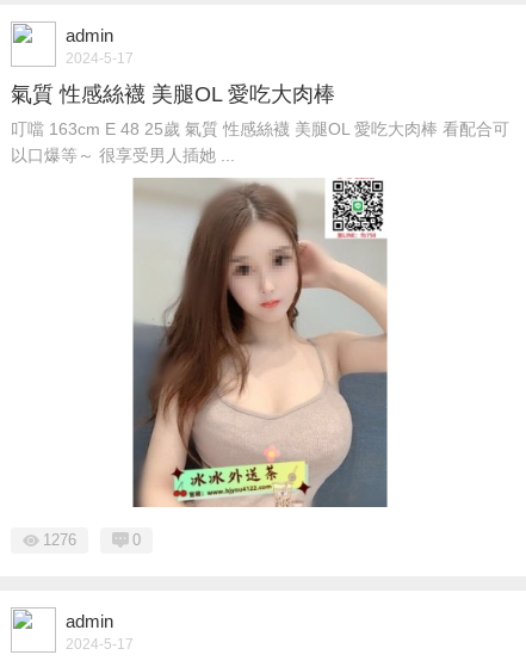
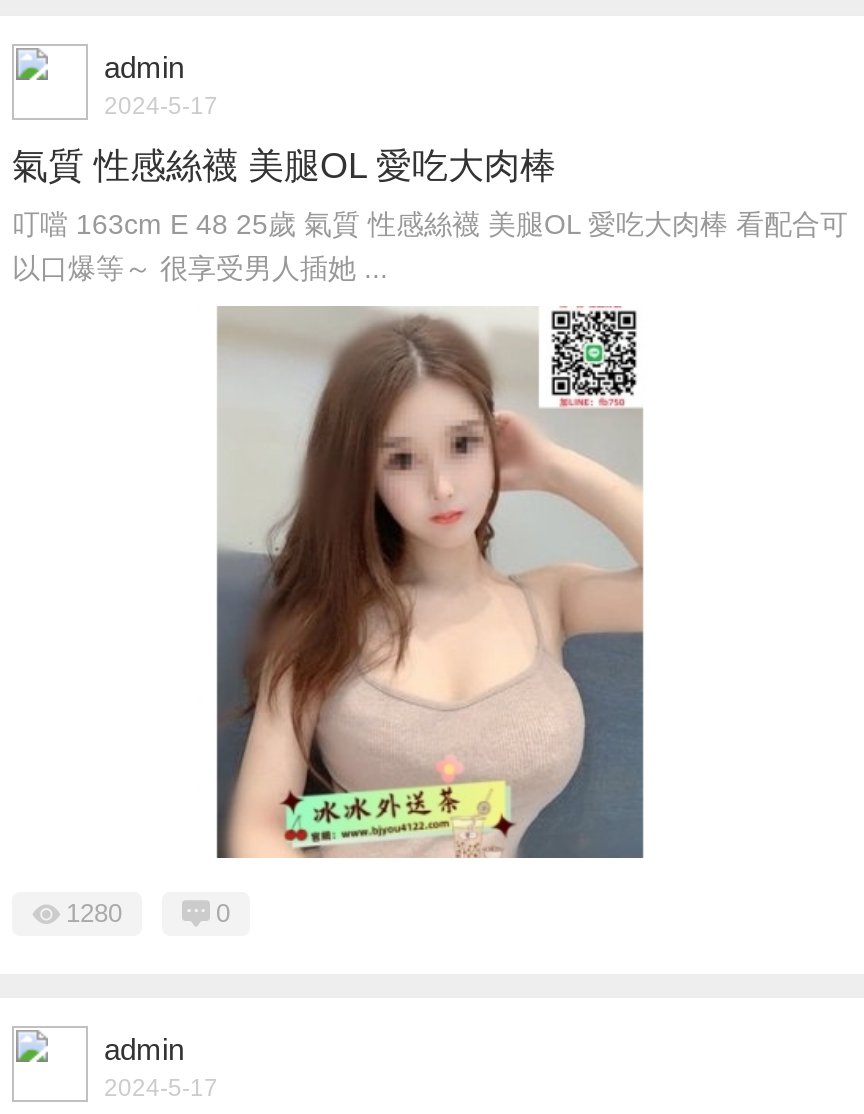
- 1276
+ 1280
